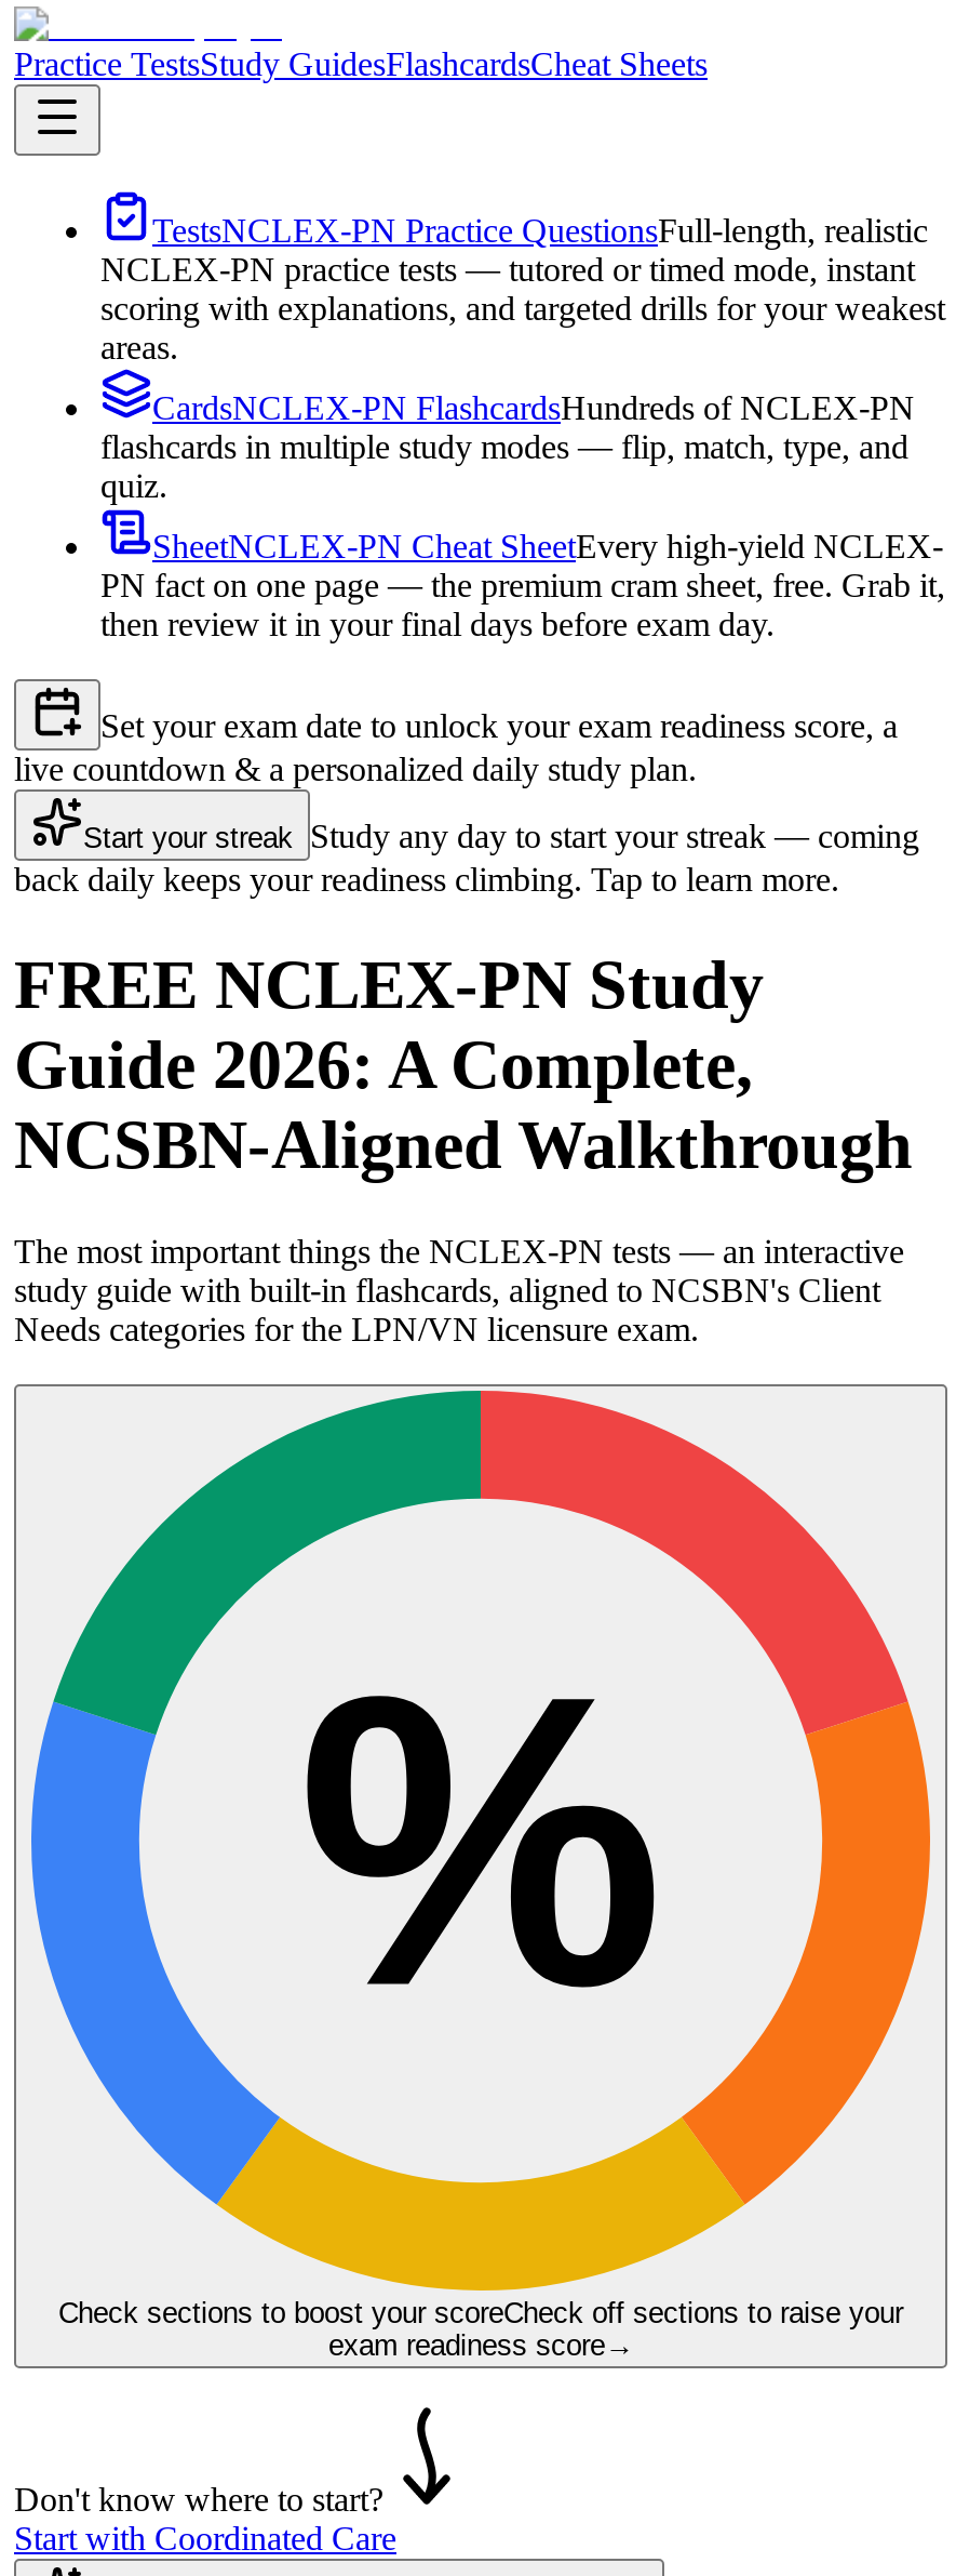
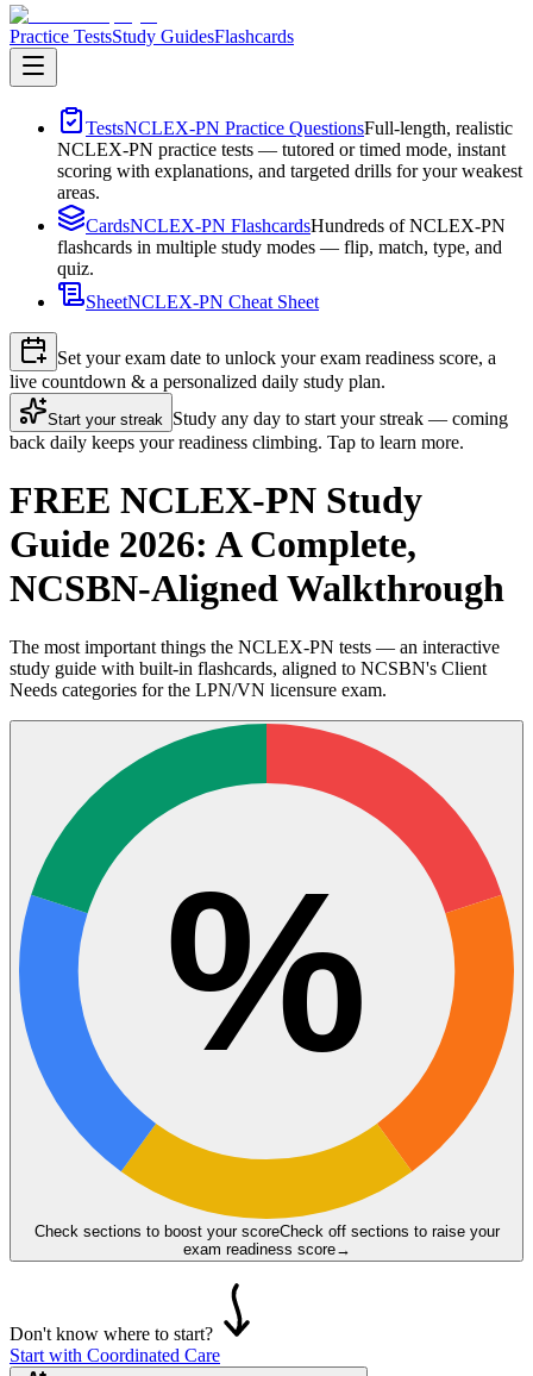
- Practice TestsStudy GuidesFlashcardsCheat Sheets
+ Practice TestsStudy GuidesFlashcards

- SheetNCLEX-PN Cheat SheetEvery high-yield NCLEX-
- PN fact on one page — the premium cram sheet, free. Grab it,
- then review it in your final days before exam day.
+ SheetNCLEX-PN Cheat Sheet
